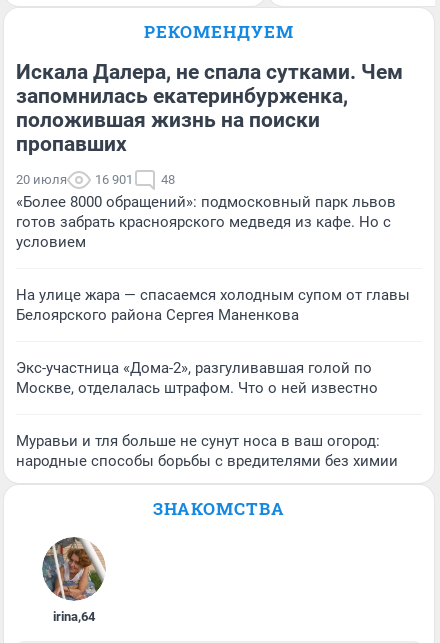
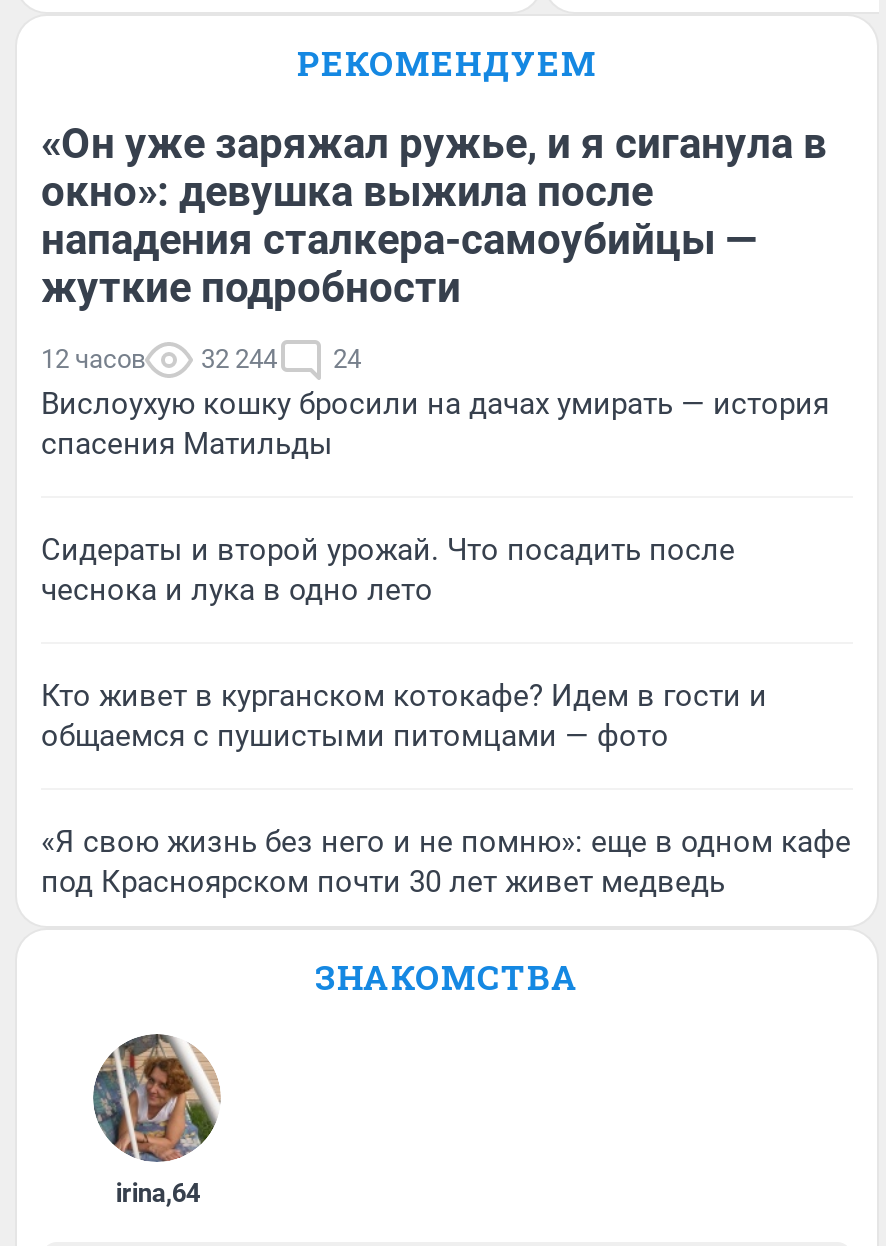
- Искала Далера, не спала сутками. Чем
- запомнилась екатеринбурженка,
- положившая жизнь на поиски
- пропавших
+ «Он уже заряжал ружье, и я сиганула в
+ окно»: девушка выжила после
+ нападения сталкера-самоубийцы —
+ жуткие подробности

- 20 июля
- 16 901
- 48
- «Более 8000 обращений»: подмосковный парк львов
- готов забрать красноярского медведя из кафе. Но с
- условием
+ 12 часов
+ 32 244
+ 24
+ Вислоухую кошку бросили на дачах умирать — история
+ спасения Матильды

- На улице жара — спасаемся холодным супом от главы
- Белоярского района Сергея Маненкова
+ Сидераты и второй урожай. Что посадить после
+ чеснока и лука в одно лето

- Экс-участница «Дома-2», разгуливавшая голой по
- Москве, отделалась штрафом. Что о ней известно
+ Кто живет в курганском котокафе? Идем в гости и
+ общаемся с пушистыми питомцами — фото

- Муравьи и тля больше не сунут носа в ваш огород:
- народные способы борьбы с вредителями без химии
+ «Я свою жизнь без него и не помню»: еще в одном кафе
+ под Красноярском почти 30 лет живет медведь
